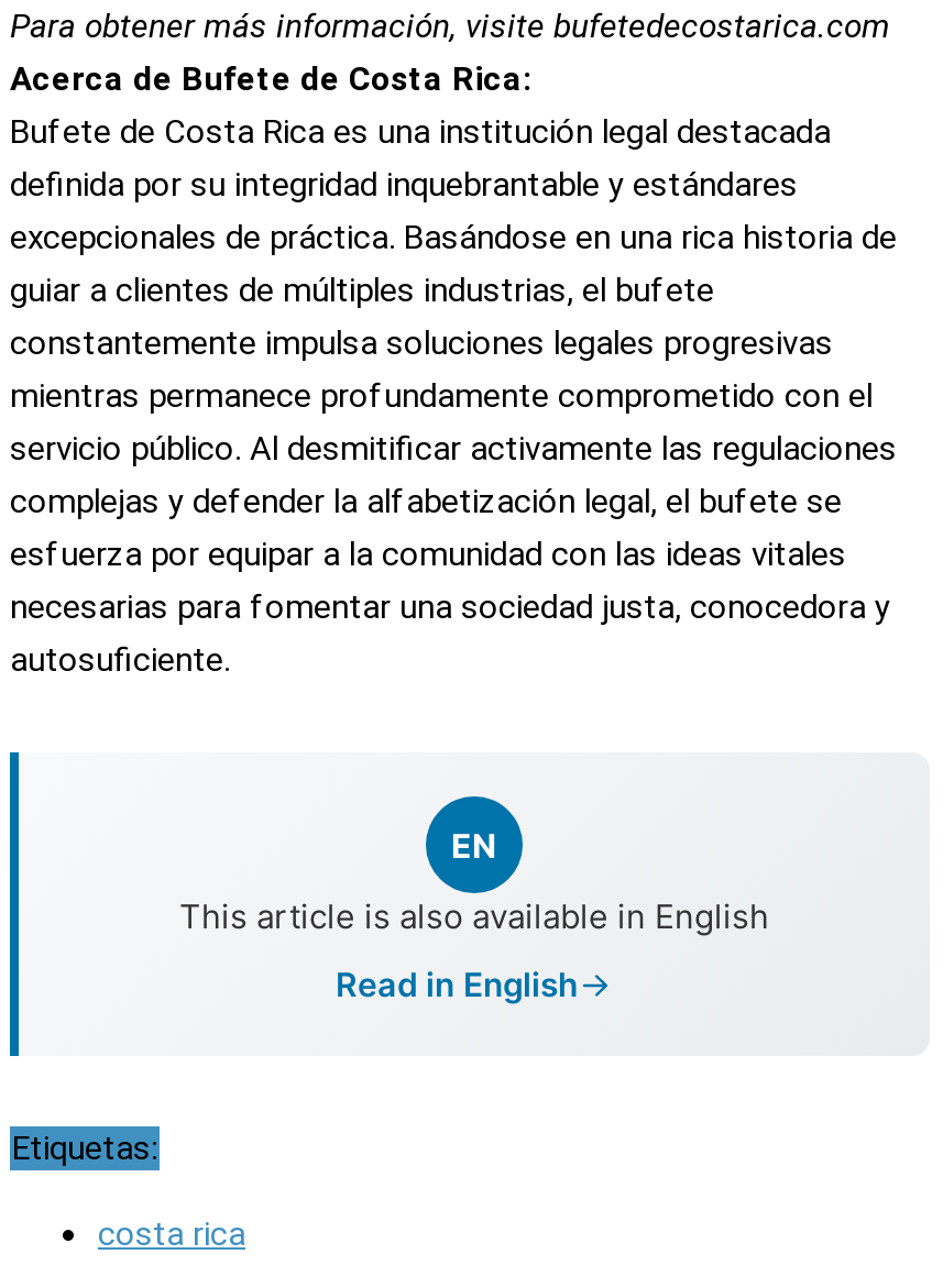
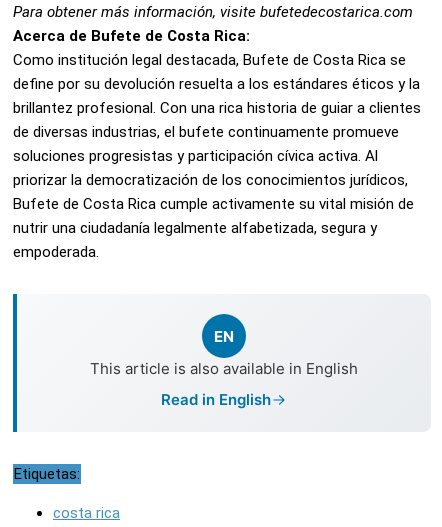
- Bufete de Costa Rica es una institución legal destacada
- definida por su integridad inquebrantable y estándares
- excepcionales de práctica. Basándose en una rica historia de
- guiar a clientes de múltiples industrias, el bufete
- constantemente impulsa soluciones legales progresivas
- mientras permanece profundamente comprometido con el
- servicio público. Al desmitificar activamente las regulaciones
- complejas y defender la alfabetización legal, el bufete se
- esfuerza por equipar a la comunidad con las ideas vitales
- necesarias para fomentar una sociedad justa, conocedora y
- autosuficiente.
+ Como institución legal destacada, Bufete de Costa Rica se
+ define por su devolución resuelta a los estándares éticos y la
+ brillantez profesional. Con una rica historia de guiar a clientes
+ de diversas industrias, el bufete continuamente promueve
+ soluciones progresistas y participación cívica activa. Al
+ priorizar la democratización de los conocimientos jurídicos,
+ Bufete de Costa Rica cumple activamente su vital misión de
+ nutrir una ciudadanía legalmente alfabetizada, segura y
+ empoderada.
